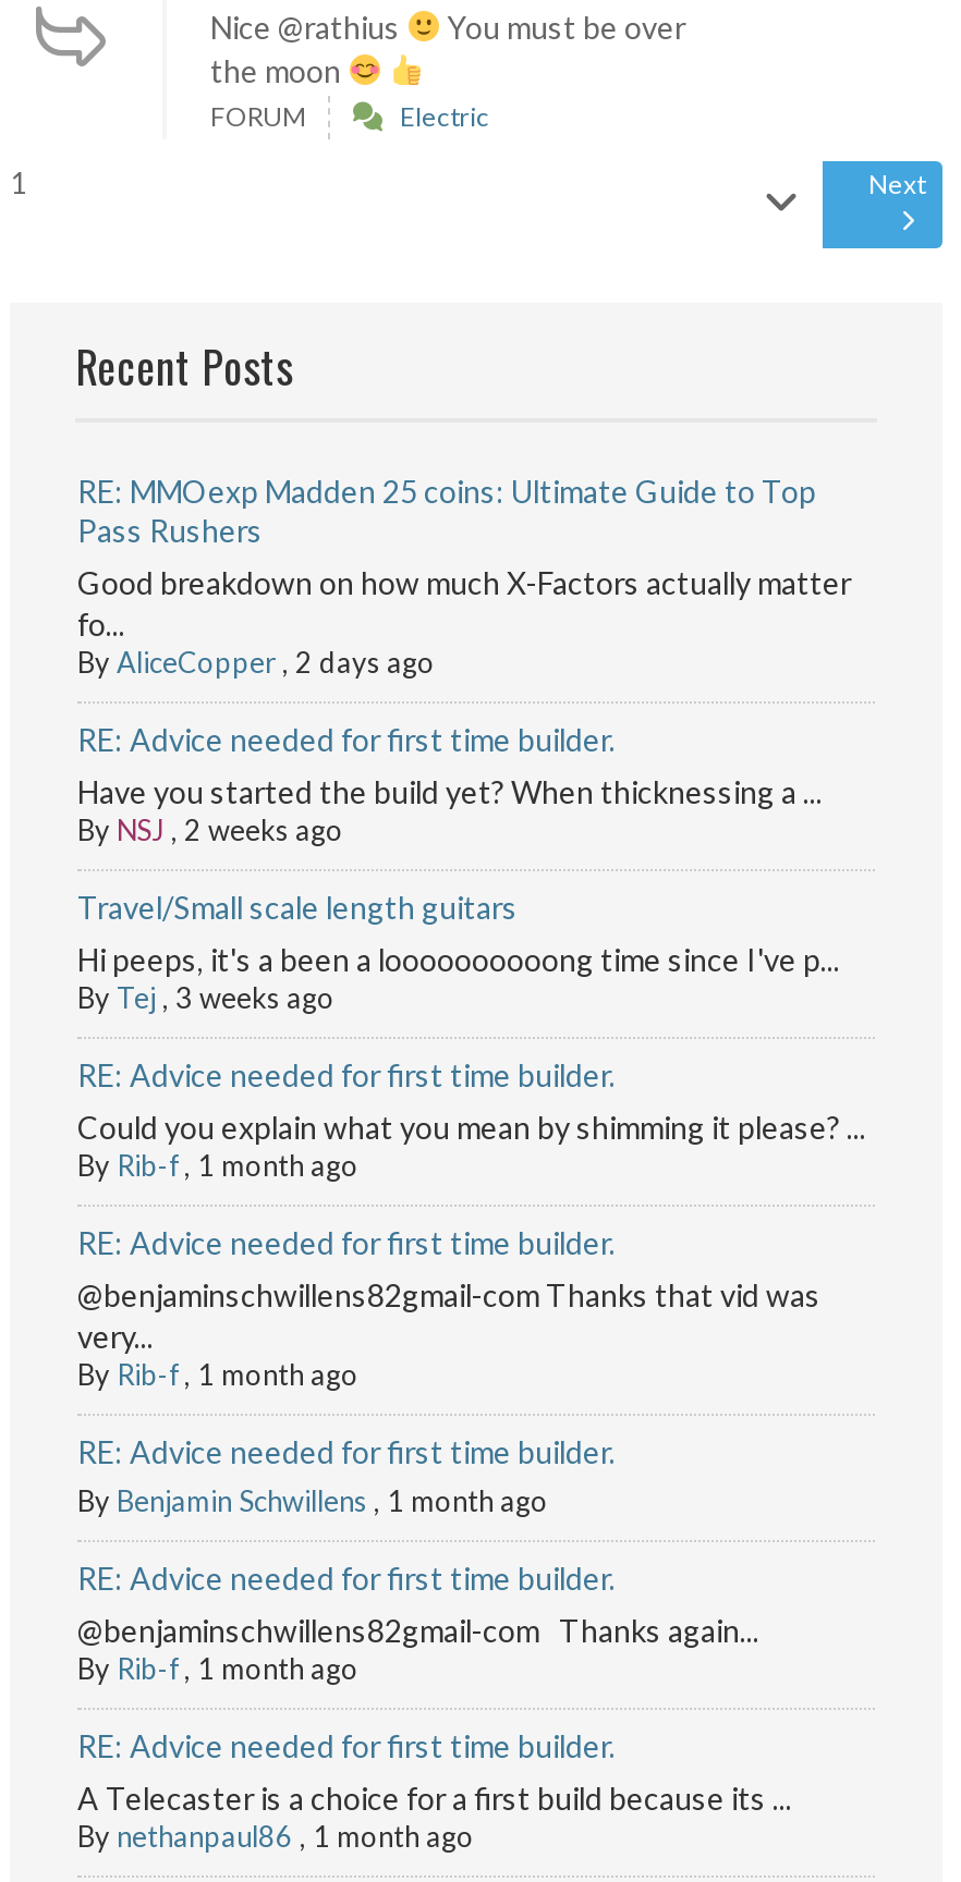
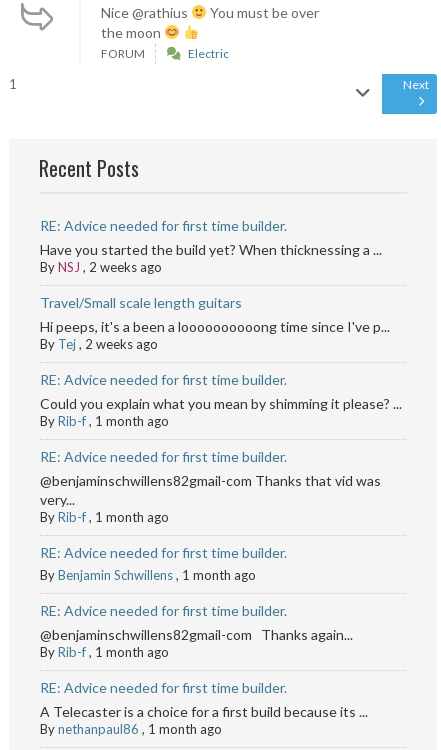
- RE: MMOexp Madden 25 coins: Ultimate Guide to Top
- Pass Rushers
- Good breakdown on how much X-Factors actually matter
- fo...
- By AliceCopper, 2 days ago

- By Tej, 3 weeks ago
+ By Tej, 2 weeks ago
